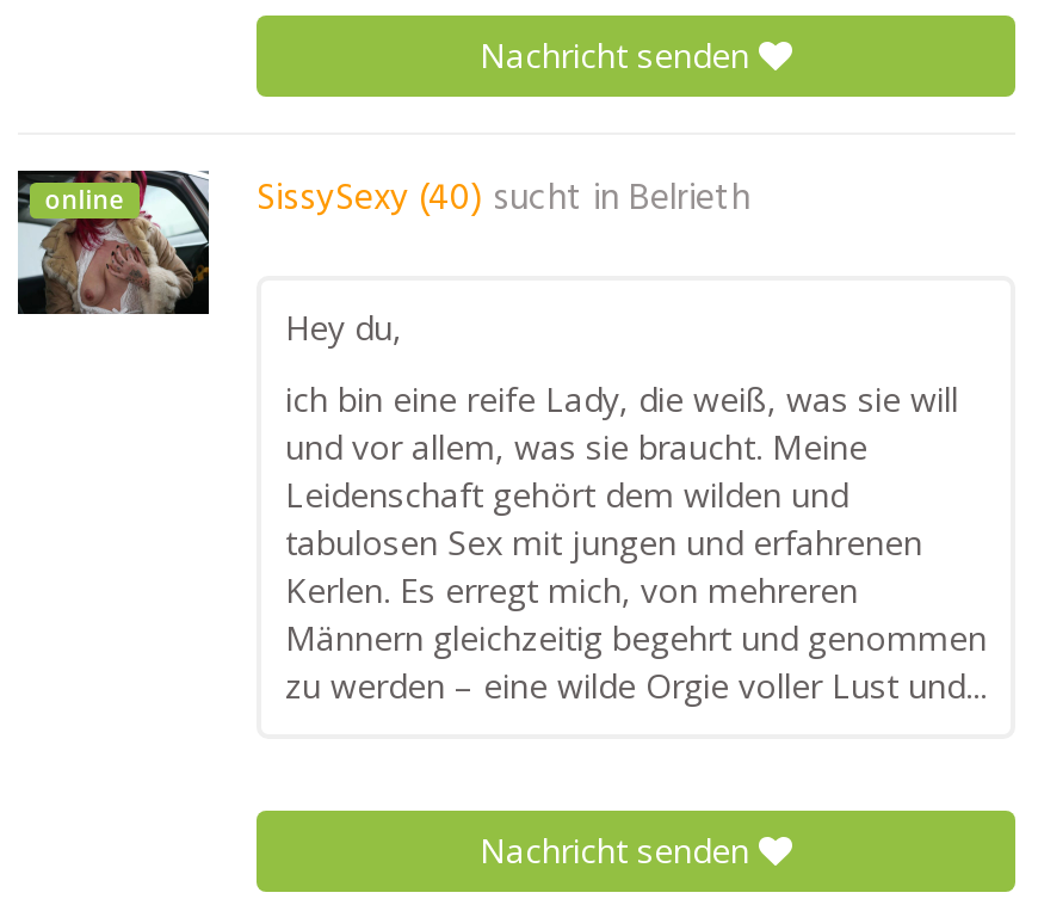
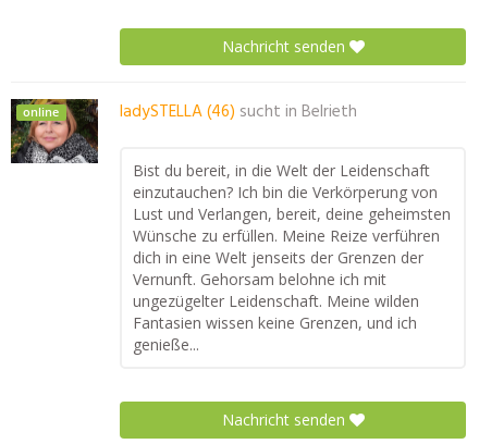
- [image]
- SissySexy (40) sucht in Belrieth
- Hey du,
- ich bin eine reife Lady, die weiß, was sie will
- und vor allem, was sie braucht. Meine
- Leidenschaft gehört dem wilden und
- tabulosen Sex mit jungen und erfahrenen
- Kerlen. Es erregt mich, von mehreren
- Männern gleichzeitig begehrt und genommen
- zu werden – eine wilde Orgie voller Lust und...
+ [image]
+ ladySTELLA (46) sucht in Belrieth
+ Bist du bereit, in die Welt der Leidenschaft
+ einzutauchen? Ich bin die Verkörperung von
+ Lust und Verlangen, bereit, deine geheimsten
+ Wünsche zu erfüllen. Meine Reize verführen
+ dich in eine Welt jenseits der Grenzen der
+ Vernunft. Gehorsam belohne ich mit
+ ungezügelter Leidenschaft. Meine wilden
+ Fantasien wissen keine Grenzen, und ich
+ genieße...
